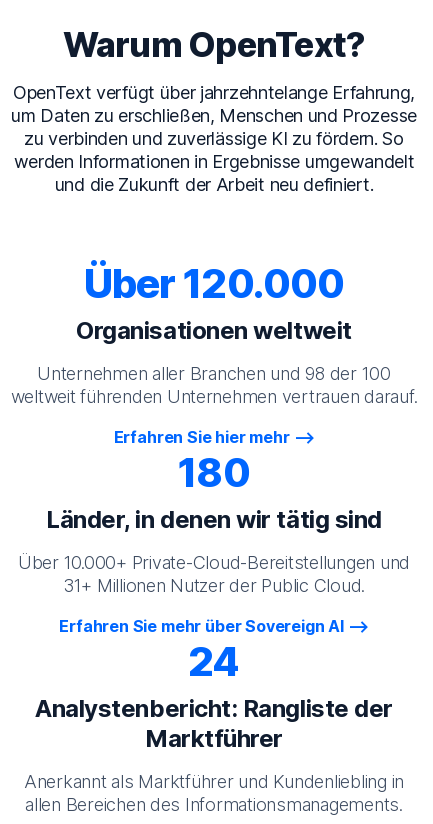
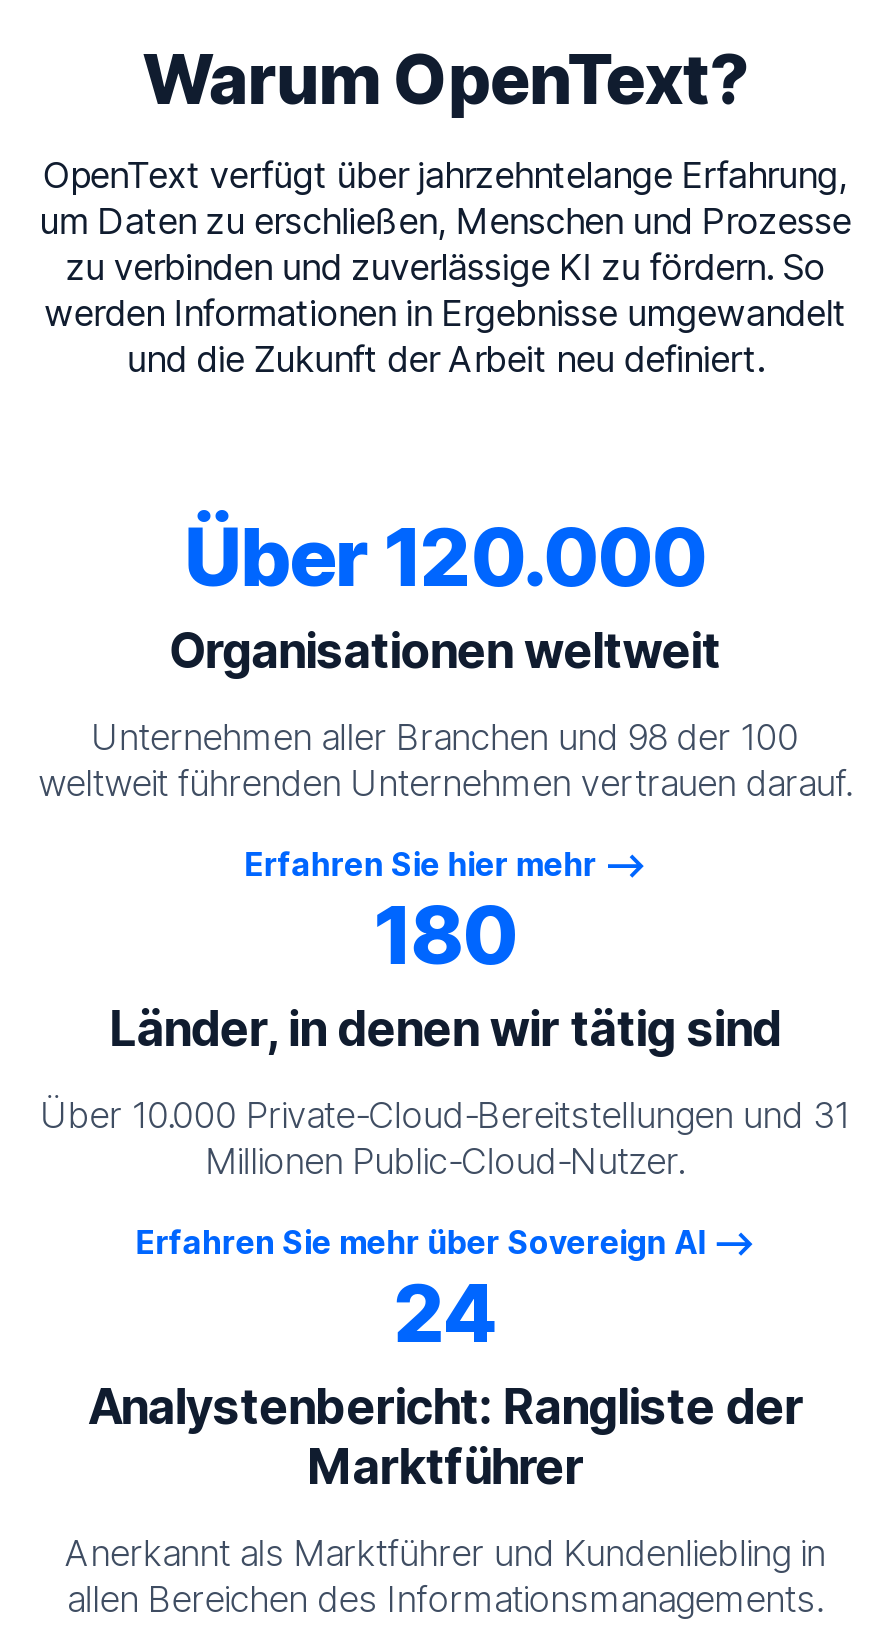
- Über 10.000+ Private-Cloud-Bereitstellungen und
- 31+ Millionen Nutzer der Public Cloud.
+ Über 10.000 Private-Cloud-Bereitstellungen und 31
+ Millionen Public-Cloud-Nutzer.
